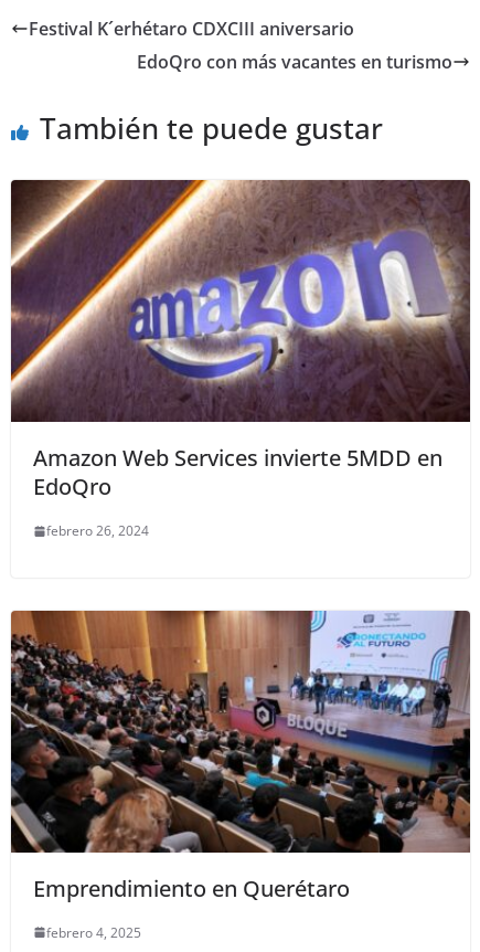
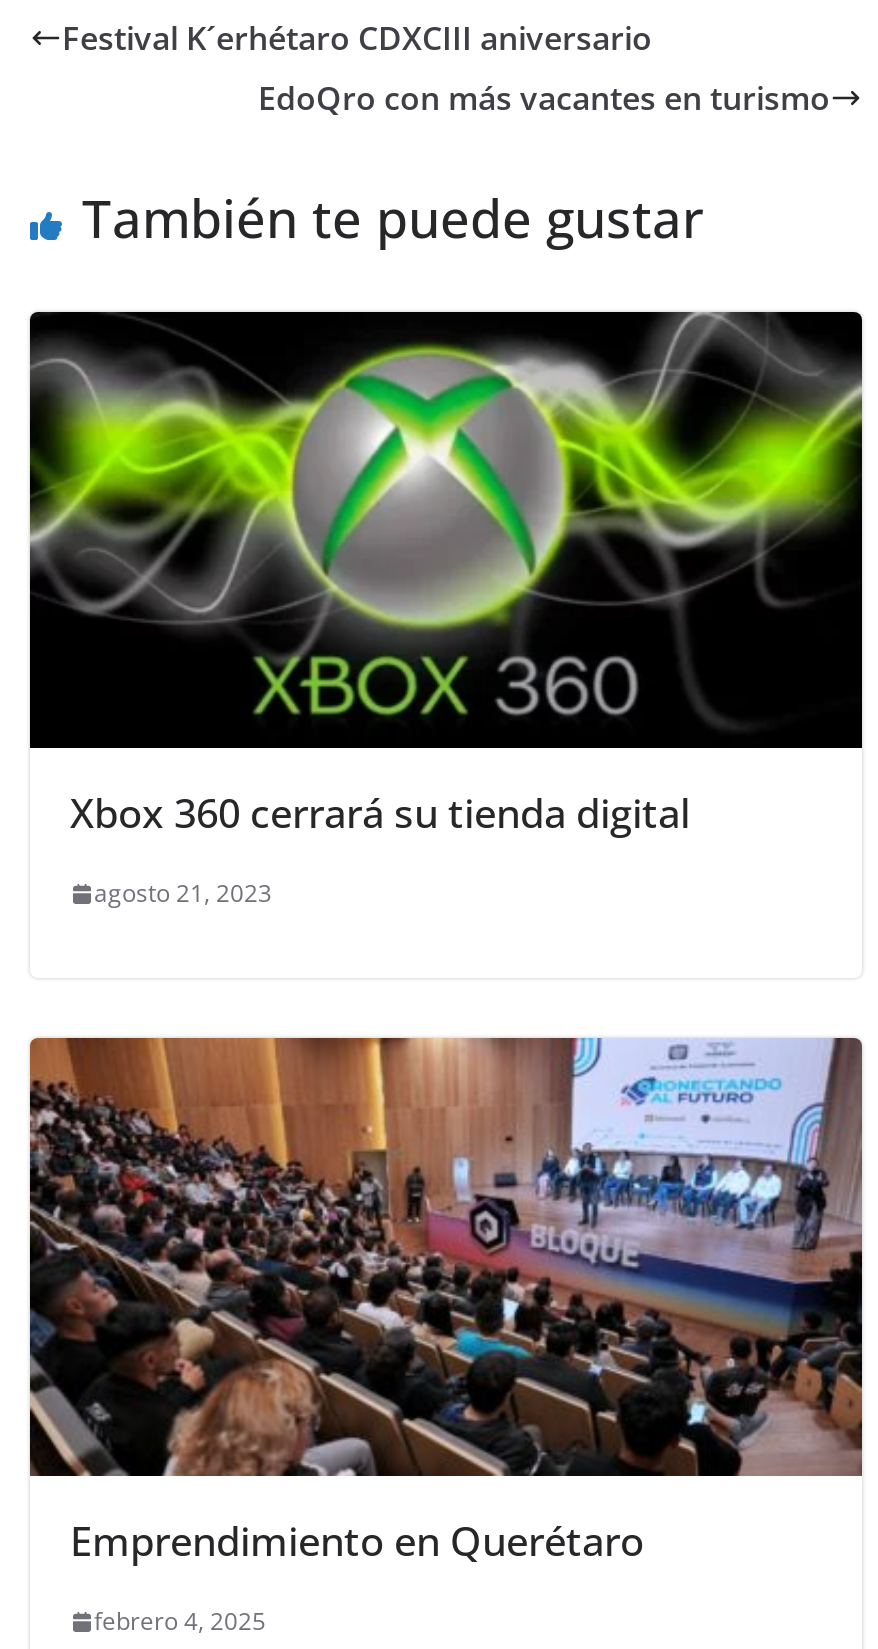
- [image]
- Amazon Web Services invierte 5MDD en
- EdoQro
+ [image]
+ Xbox 360 cerrará su tienda digital

- febrero 26, 2024
+ agosto 21, 2023
